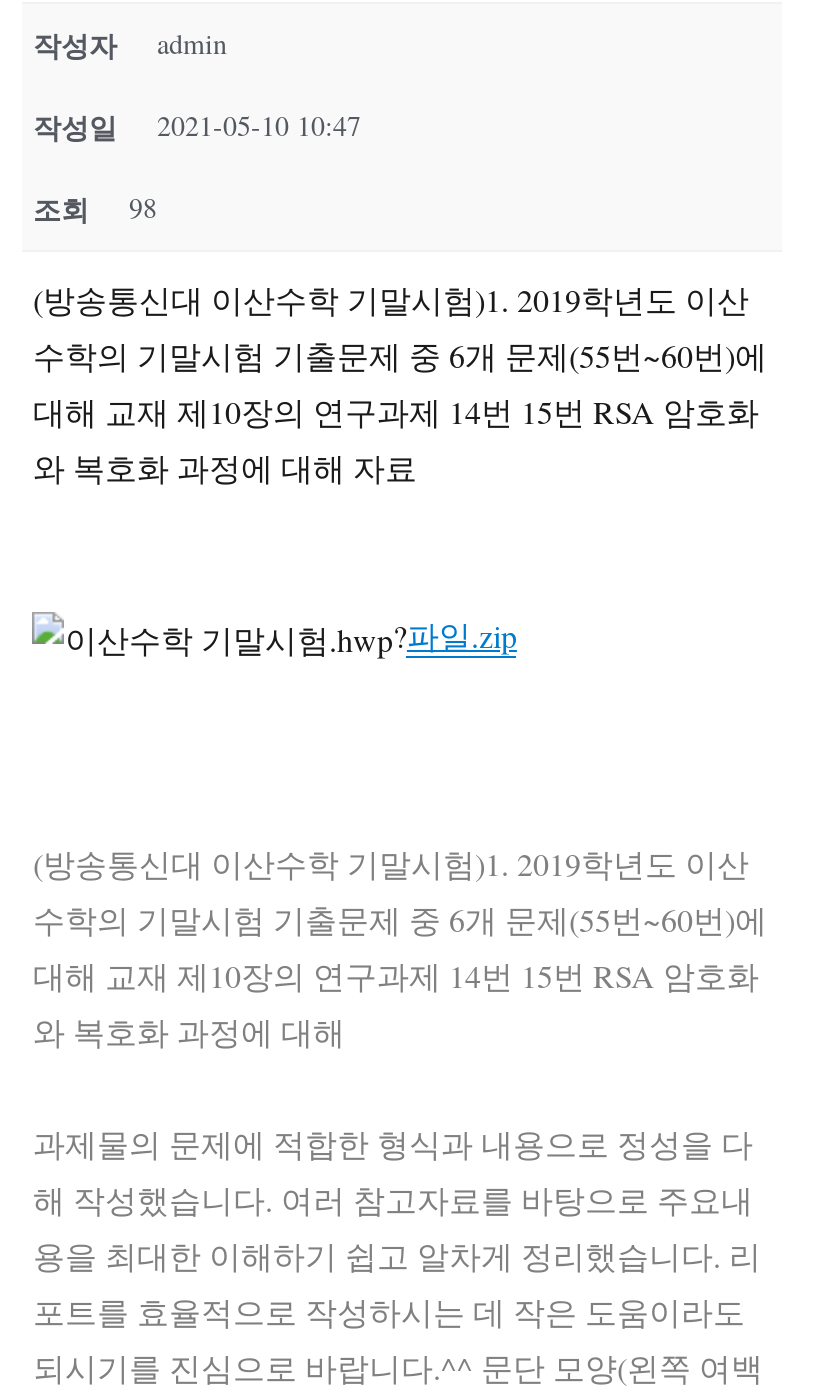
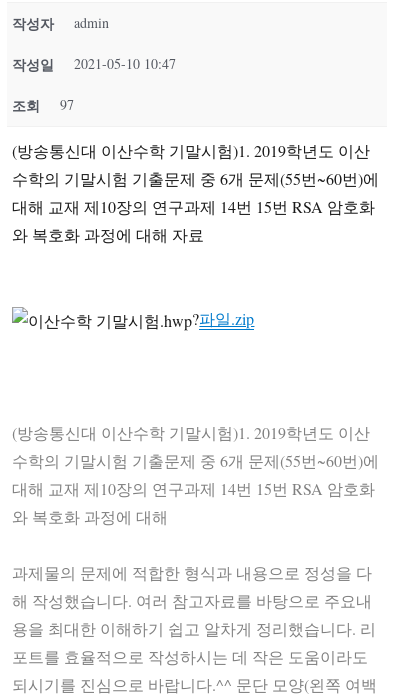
- 조회 98
+ 조회 97
